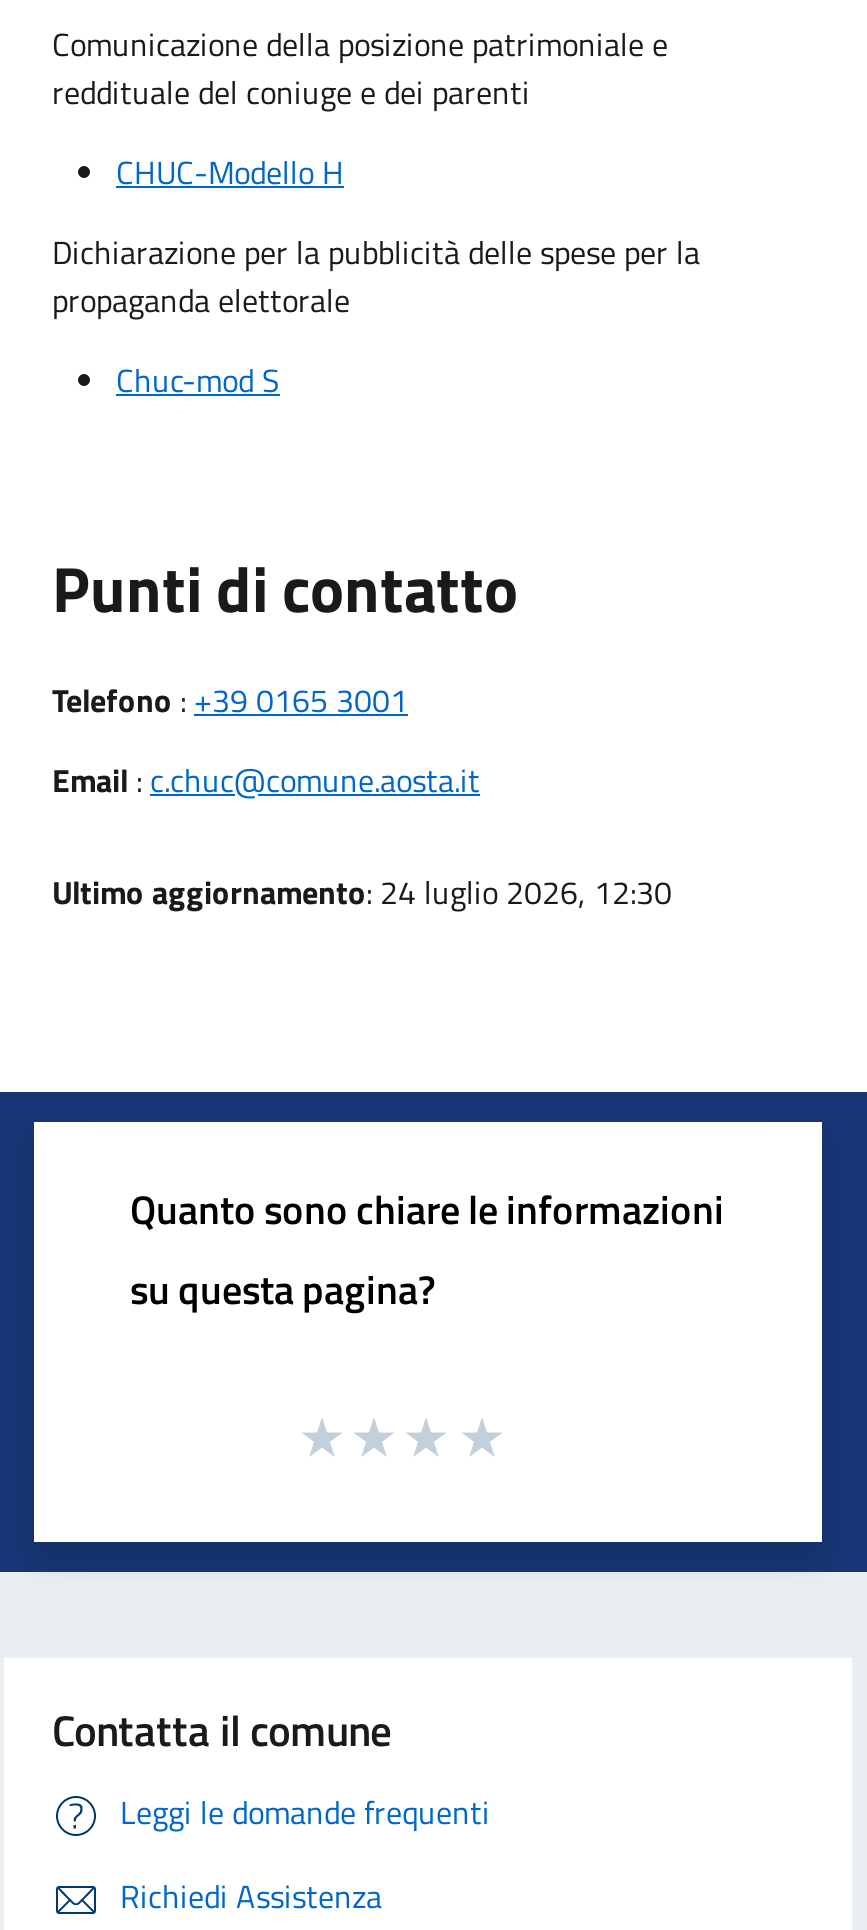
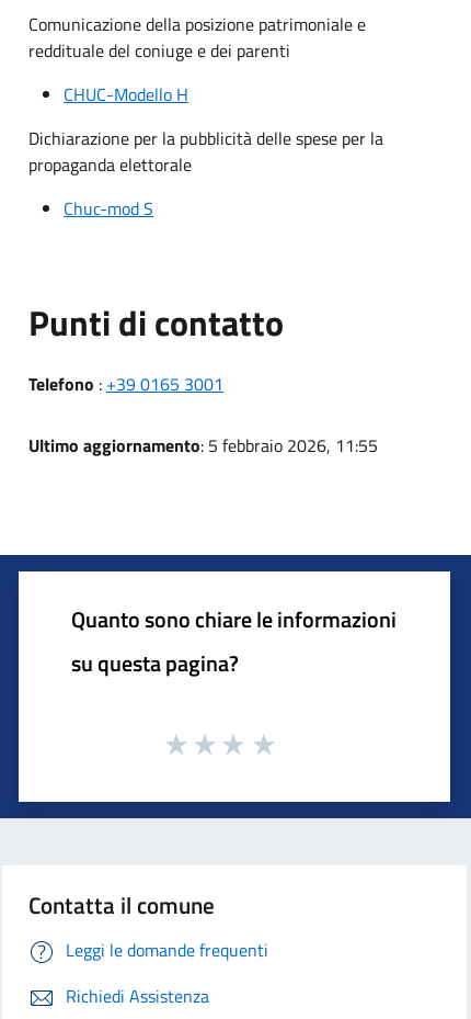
- Email: c.chuc@comune.aosta.it
- Ultimo aggiornamento: 24 luglio 2026, 12:30
+ Ultimo aggiornamento: 5 febbraio 2026, 11:55
